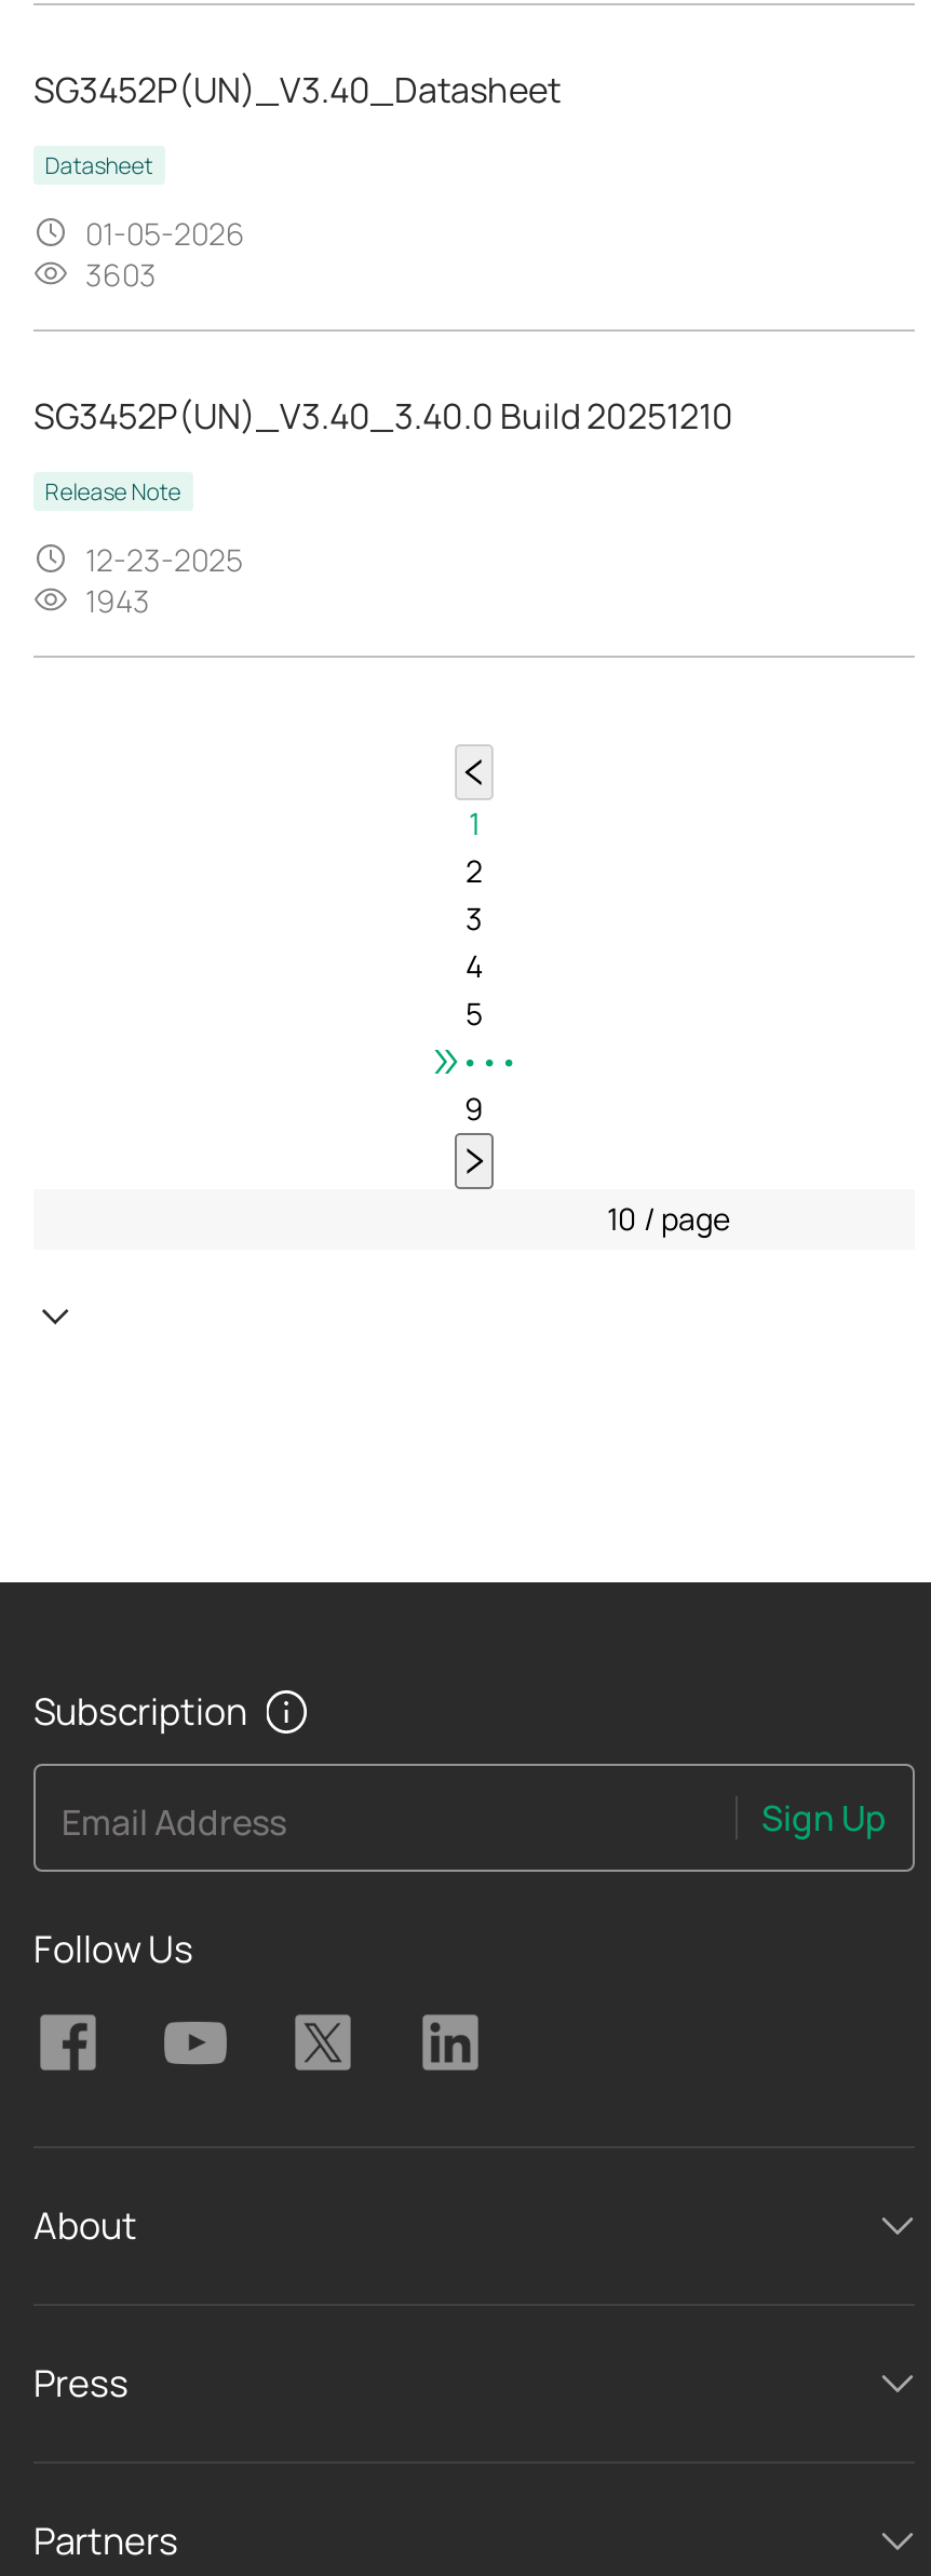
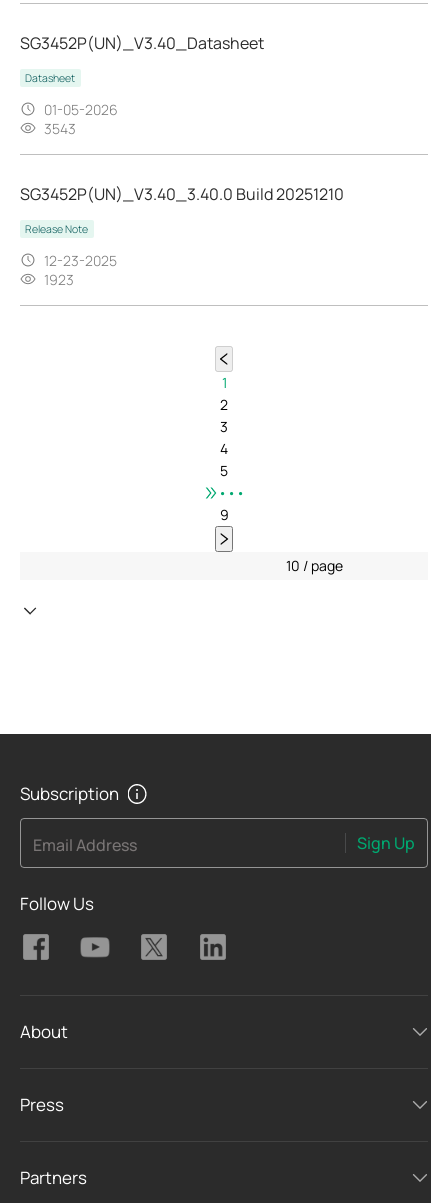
- 3603
+ 3543

- 1943
+ 1923
